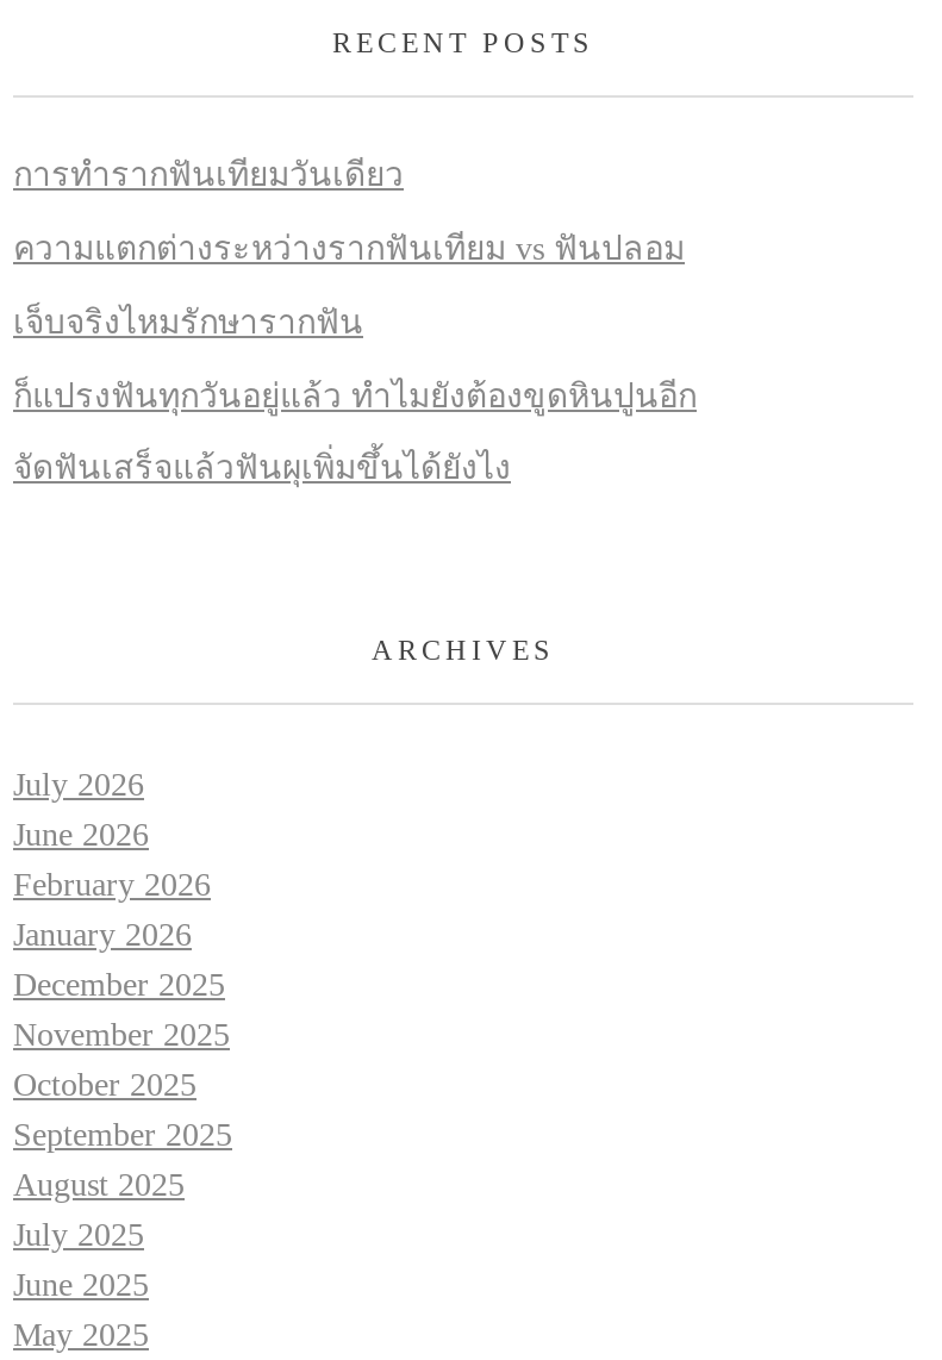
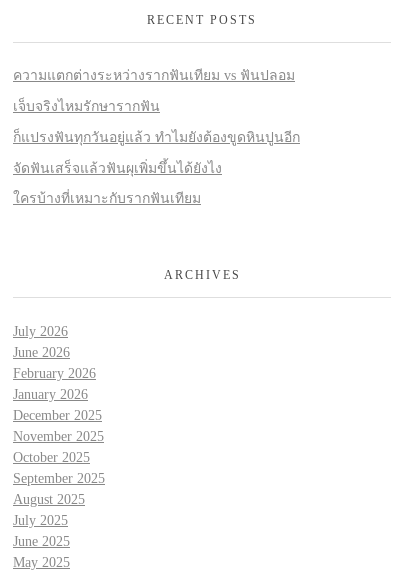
- การทำรากฟันเทียมวันเดียว

moved up: ความแตกต่างระหว่างรากฟันเทียม vs ฟันปลอม | เจ็บจริงไหมรักษารากฟัน | ก็แปรงฟันทุกวันอยู่แล้ว ทำไมยังต้องขูดหินปูนอีก | จัดฟันเสร็จแล้วฟันผุเพิ่มขึ้นได้ยังไง

+ ใครบ้างที่เหมาะกับรากฟันเทียม
